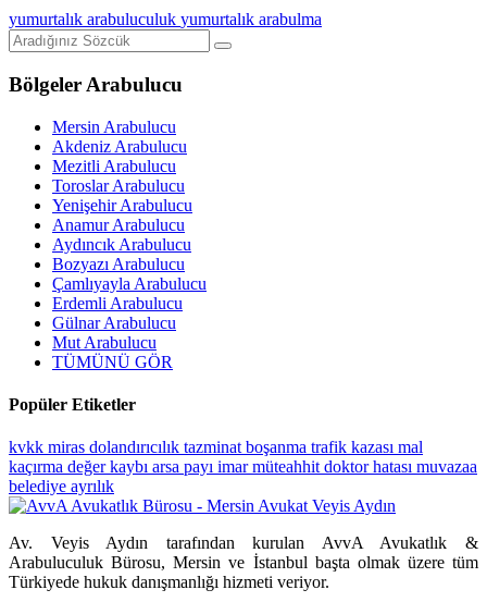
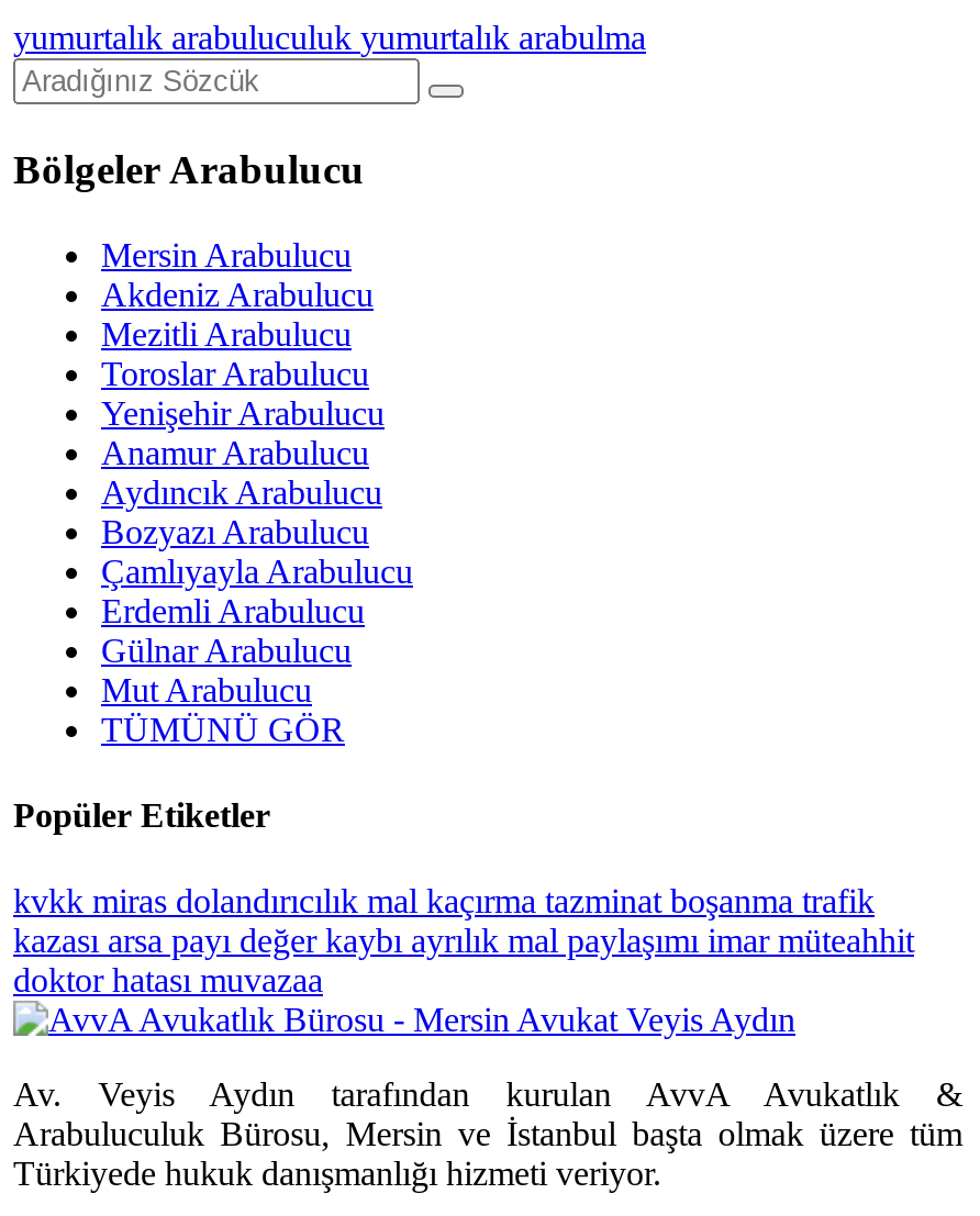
- kvkk miras dolandırıcılık tazminat boşanma trafik kazası mal
- kaçırma değer kaybı arsa payı imar müteahhit doktor hatası muvazaa
- belediye ayrılık
+ kvkk miras dolandırıcılık mal kaçırma tazminat boşanma trafik
+ kazası arsa payı değer kaybı ayrılık mal paylaşımı imar müteahhit
+ doktor hatası muvazaa
